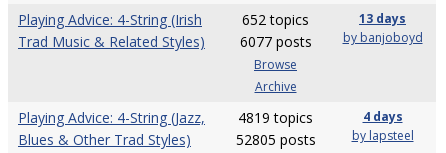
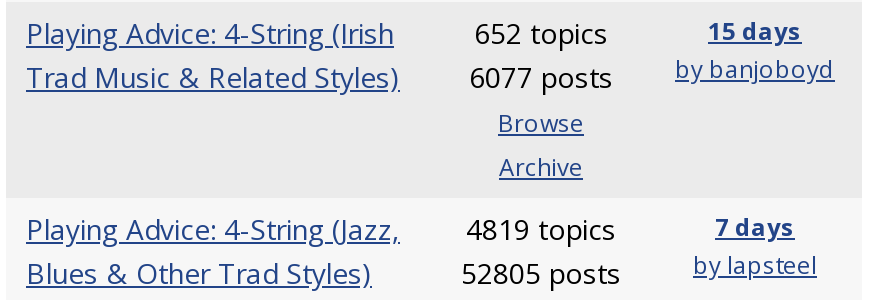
- 13 days
+ 15 days

- 4 days
+ 7 days
